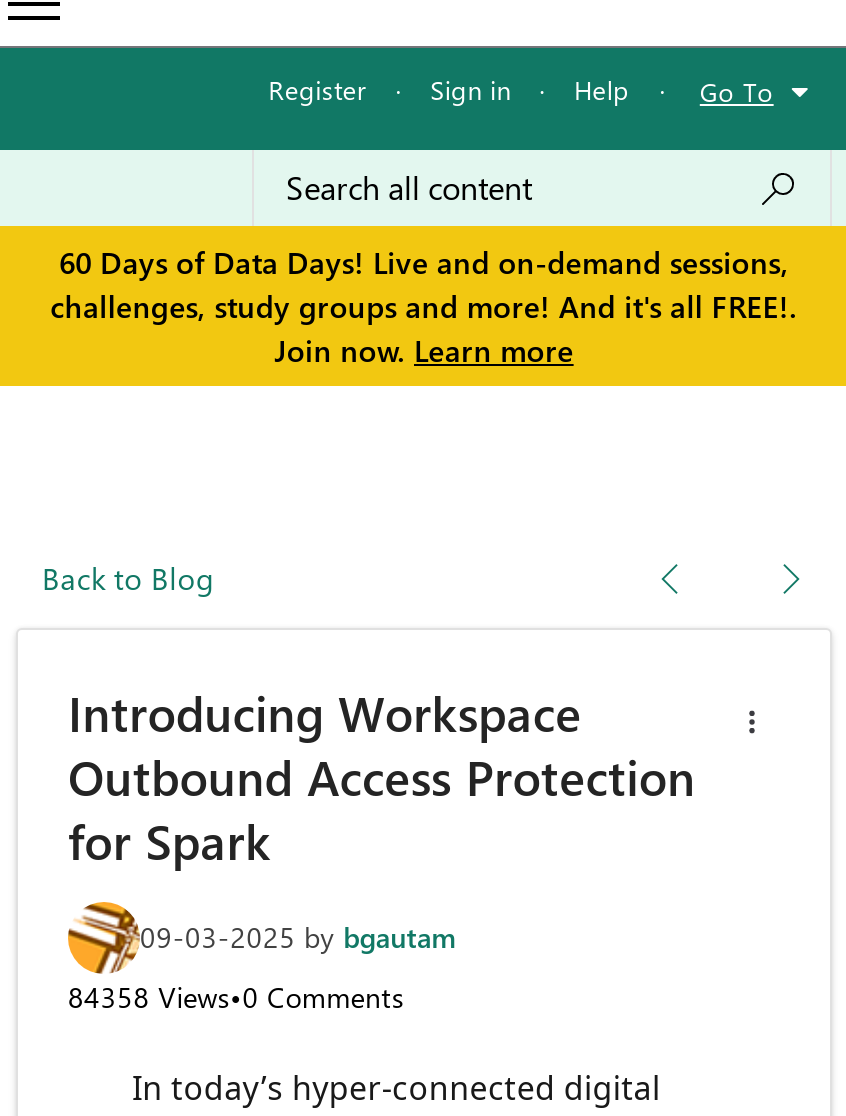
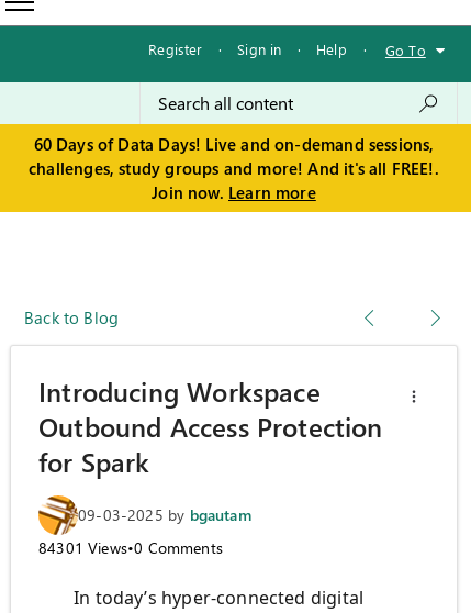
- 84358 Views•0 Comments
+ 84301 Views•0 Comments
